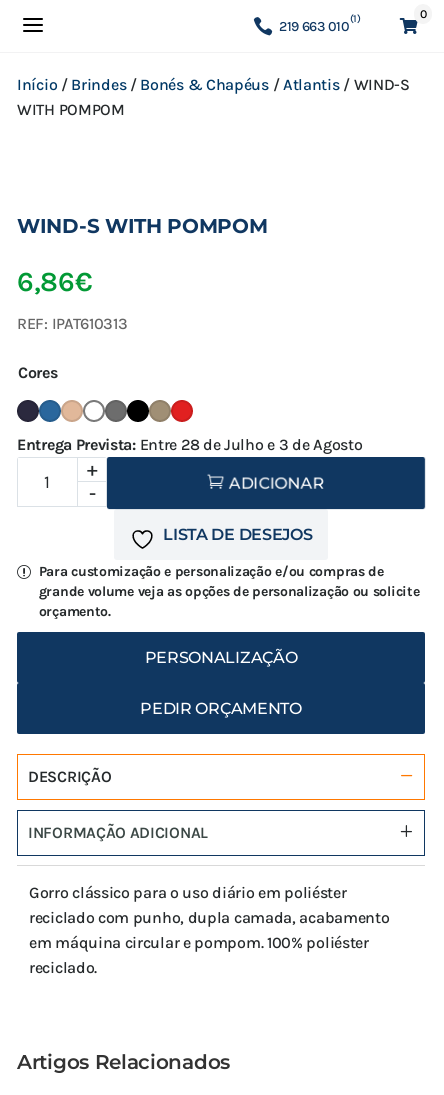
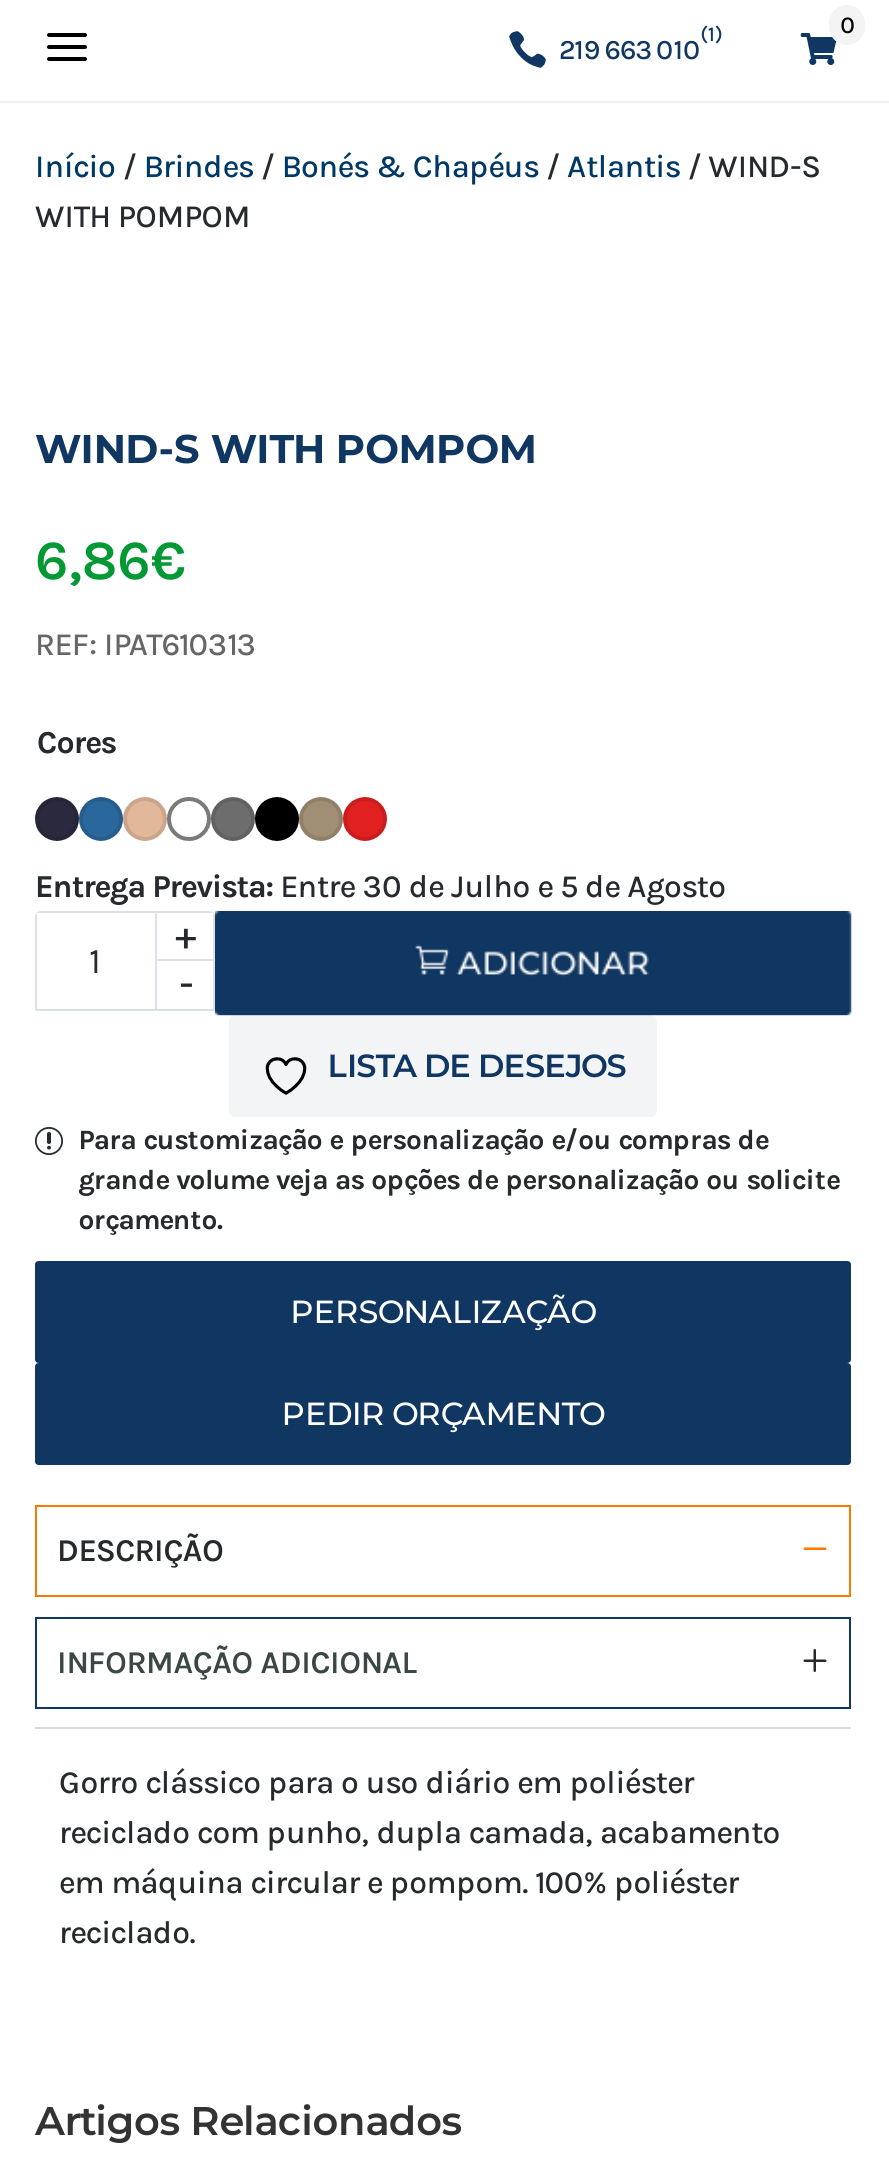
- Entrega Prevista: Entre 28 de Julho e 3 de Agosto
+ Entrega Prevista: Entre 30 de Julho e 5 de Agosto
